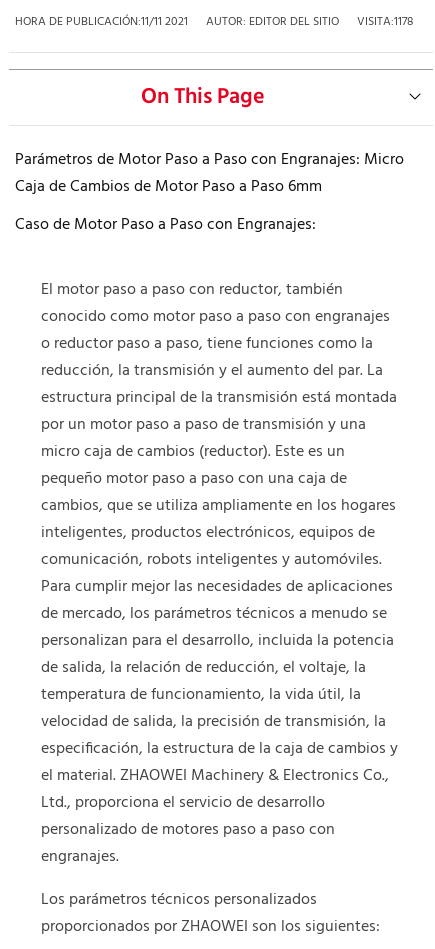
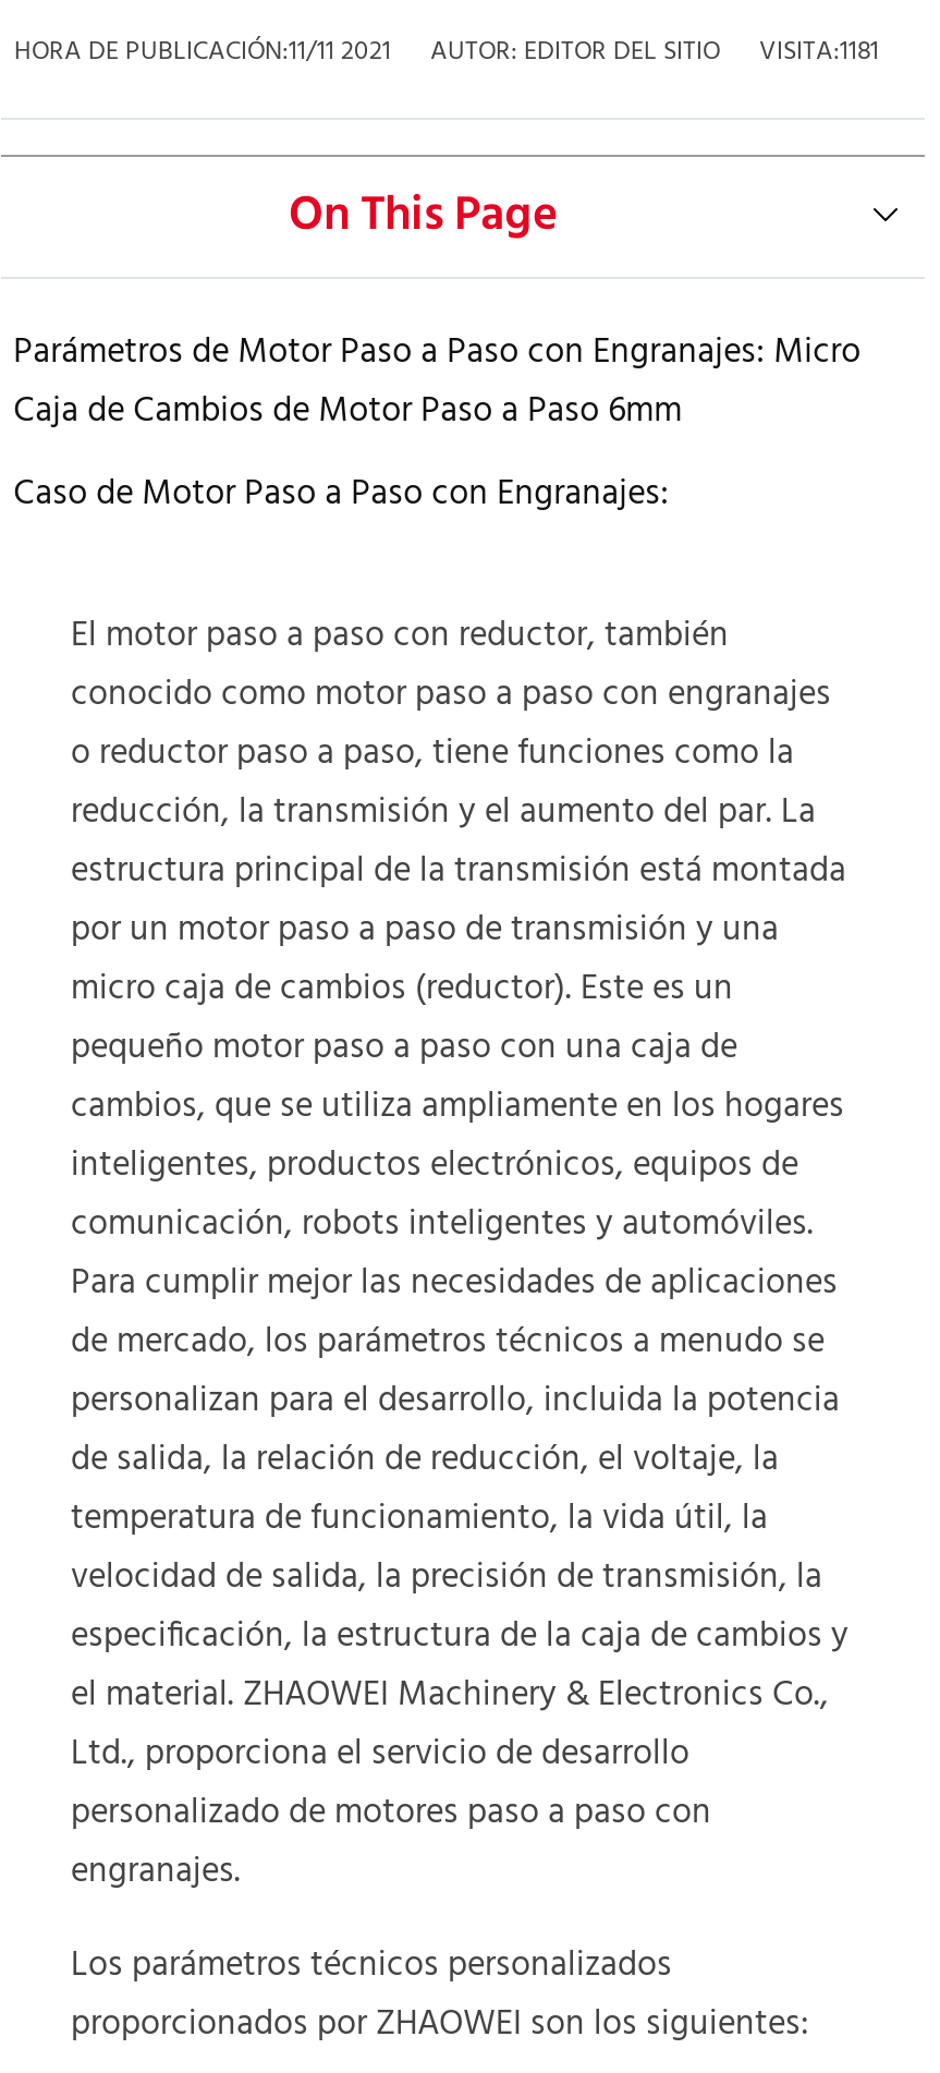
- HORA DE PUBLICACIÓN:11/11 2021 AUTOR: EDITOR DEL SITIO VISITA:1178
+ HORA DE PUBLICACIÓN:11/11 2021 AUTOR: EDITOR DEL SITIO VISITA:1181
